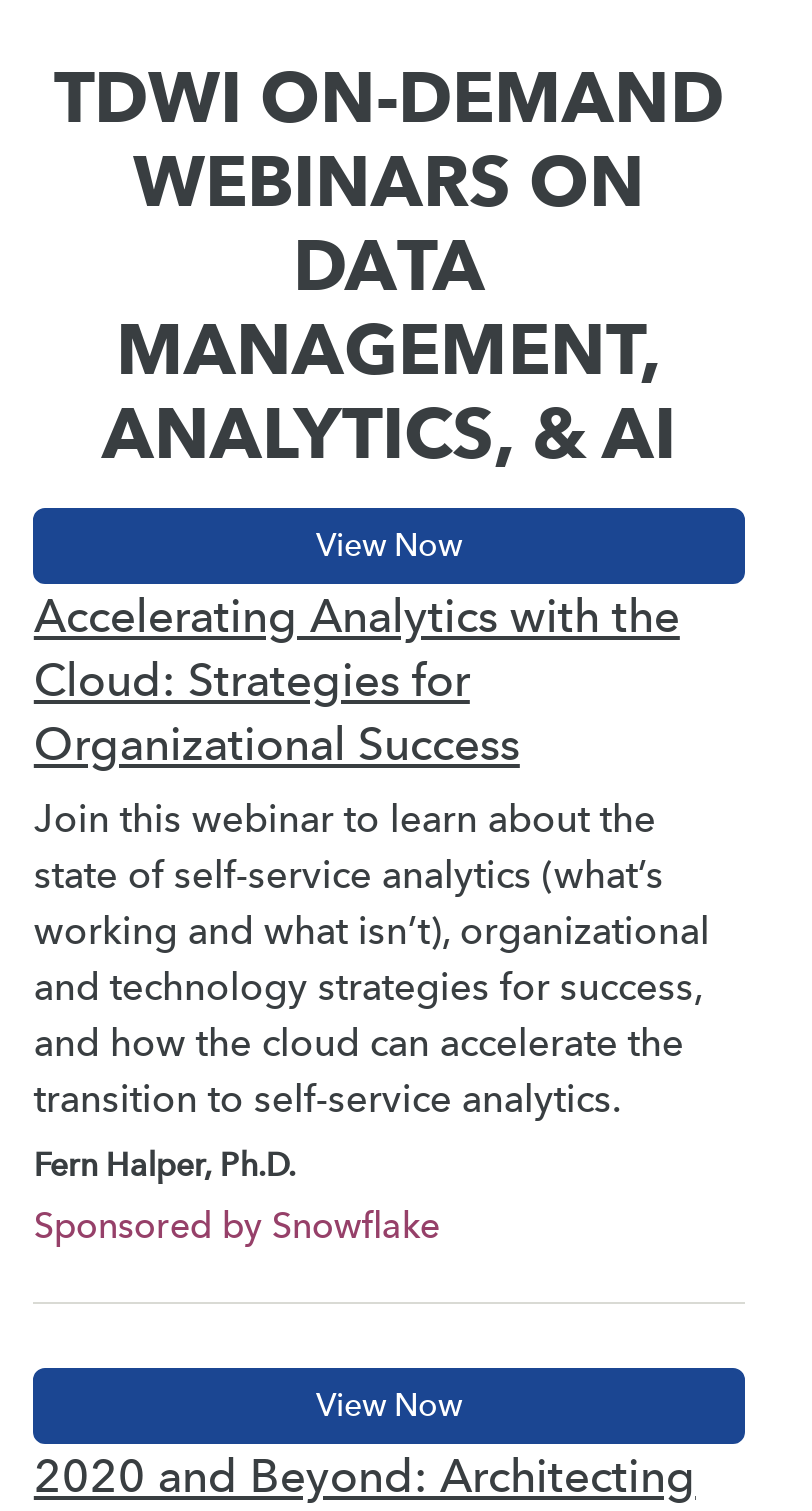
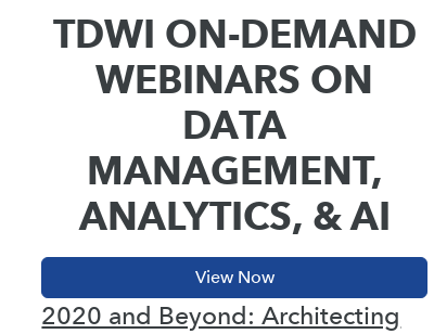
- Accelerating Analytics with the
- Cloud: Strategies for
- Organizational Success
- Join this webinar to learn about the
- state of self-service analytics (what’s
- working and what isn’t), organizational
- and technology strategies for success,
- and how the cloud can accelerate the
- transition to self-service analytics.
- Fern Halper, Ph.D.
- Sponsored by Snowflake
